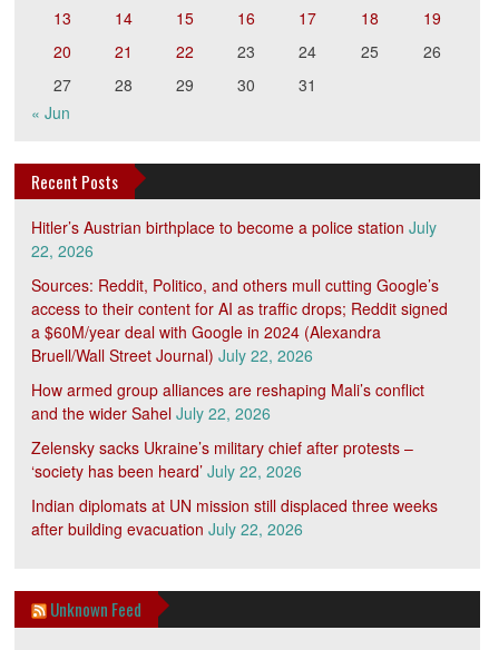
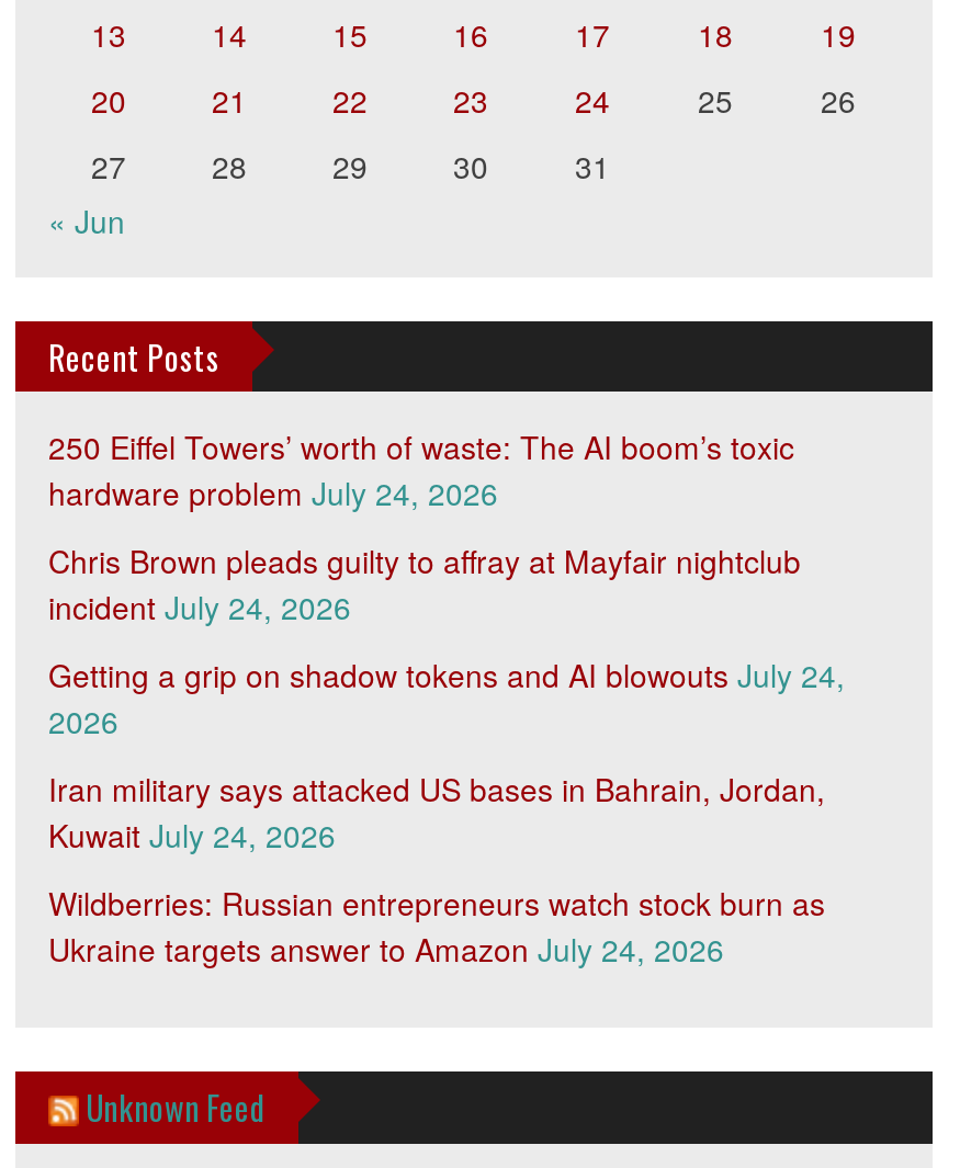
- Hitler’s Austrian birthplace to become a police station July
- 22, 2026
+ 250 Eiffel Towers’ worth of waste: The AI boom’s toxic
+ hardware problem July 24, 2026

- Sources: Reddit, Politico, and others mull cutting Google’s
- access to their content for AI as traffic drops; Reddit signed
- a $60M/year deal with Google in 2024 (Alexandra
- Bruell/Wall Street Journal) July 22, 2026
+ Chris Brown pleads guilty to affray at Mayfair nightclub
+ incident July 24, 2026

- How armed group alliances are reshaping Mali’s conflict
- and the wider Sahel July 22, 2026
+ Getting a grip on shadow tokens and AI blowouts July 24,
+ 2026

- Zelensky sacks Ukraine’s military chief after protests –
- ‘society has been heard’ July 22, 2026
+ Iran military says attacked US bases in Bahrain, Jordan,
+ Kuwait July 24, 2026

- Indian diplomats at UN mission still displaced three weeks
- after building evacuation July 22, 2026
+ Wildberries: Russian entrepreneurs watch stock burn as
+ Ukraine targets answer to Amazon July 24, 2026
